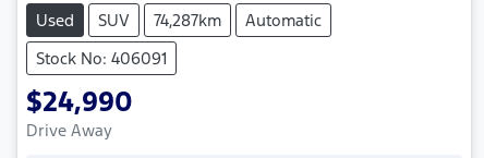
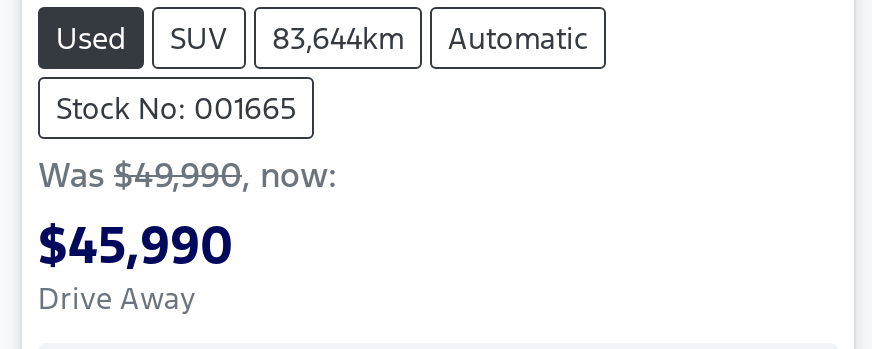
- Used SUV 74,287km Automatic
+ Used SUV 83,644km Automatic

- Stock No: 406091
- $24,990
+ Stock No: 001665
+ Was $49,990, now:
+ $45,990
